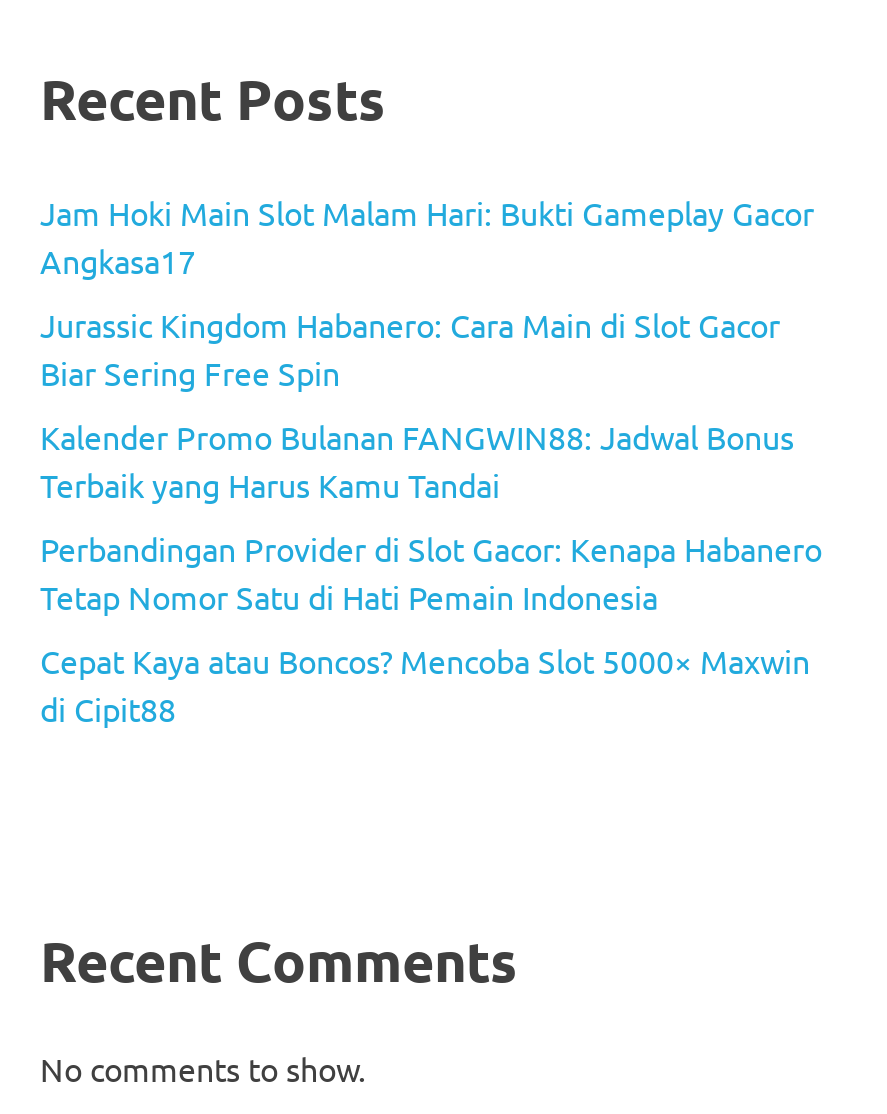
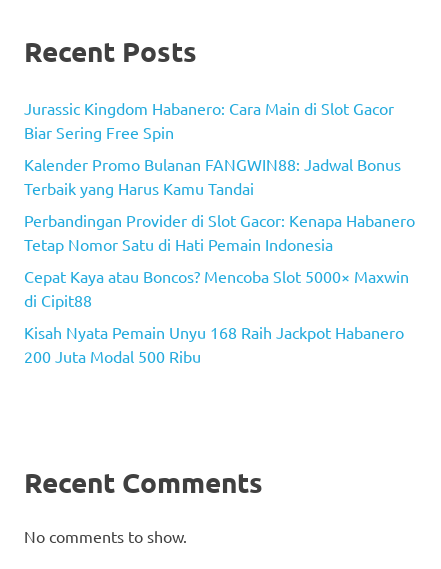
- Jam Hoki Main Slot Malam Hari: Bukti Gameplay Gacor
- Angkasa17

moved up: Jurassic Kingdom Habanero: Cara Main di Slot Gacor | Biar Sering Free Spin | Kalender Promo Bulanan FANGWIN88: Jadwal Bonus | Terbaik yang Harus Kamu Tandai | Perbandingan Provider di Slot Gacor: Kenapa Habanero | Tetap Nomor Satu di Hati Pemain Indonesia | Cepat Kaya atau Boncos? Mencoba Slot 5000× Maxwin | di Cipit88

+ Kisah Nyata Pemain Unyu 168 Raih Jackpot Habanero
+ 200 Juta Modal 500 Ribu
